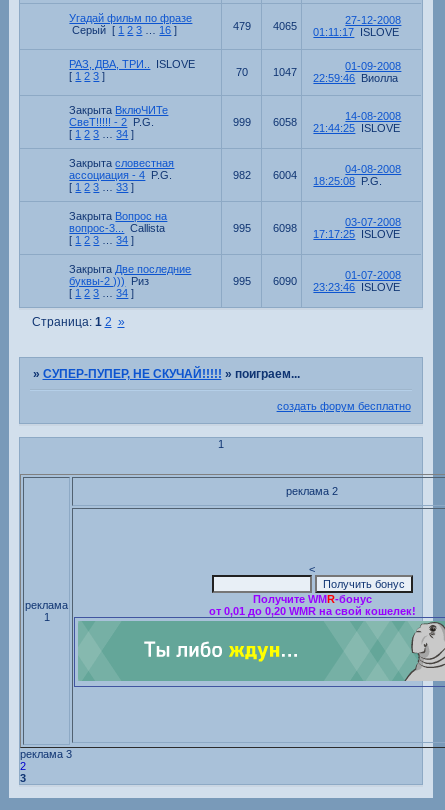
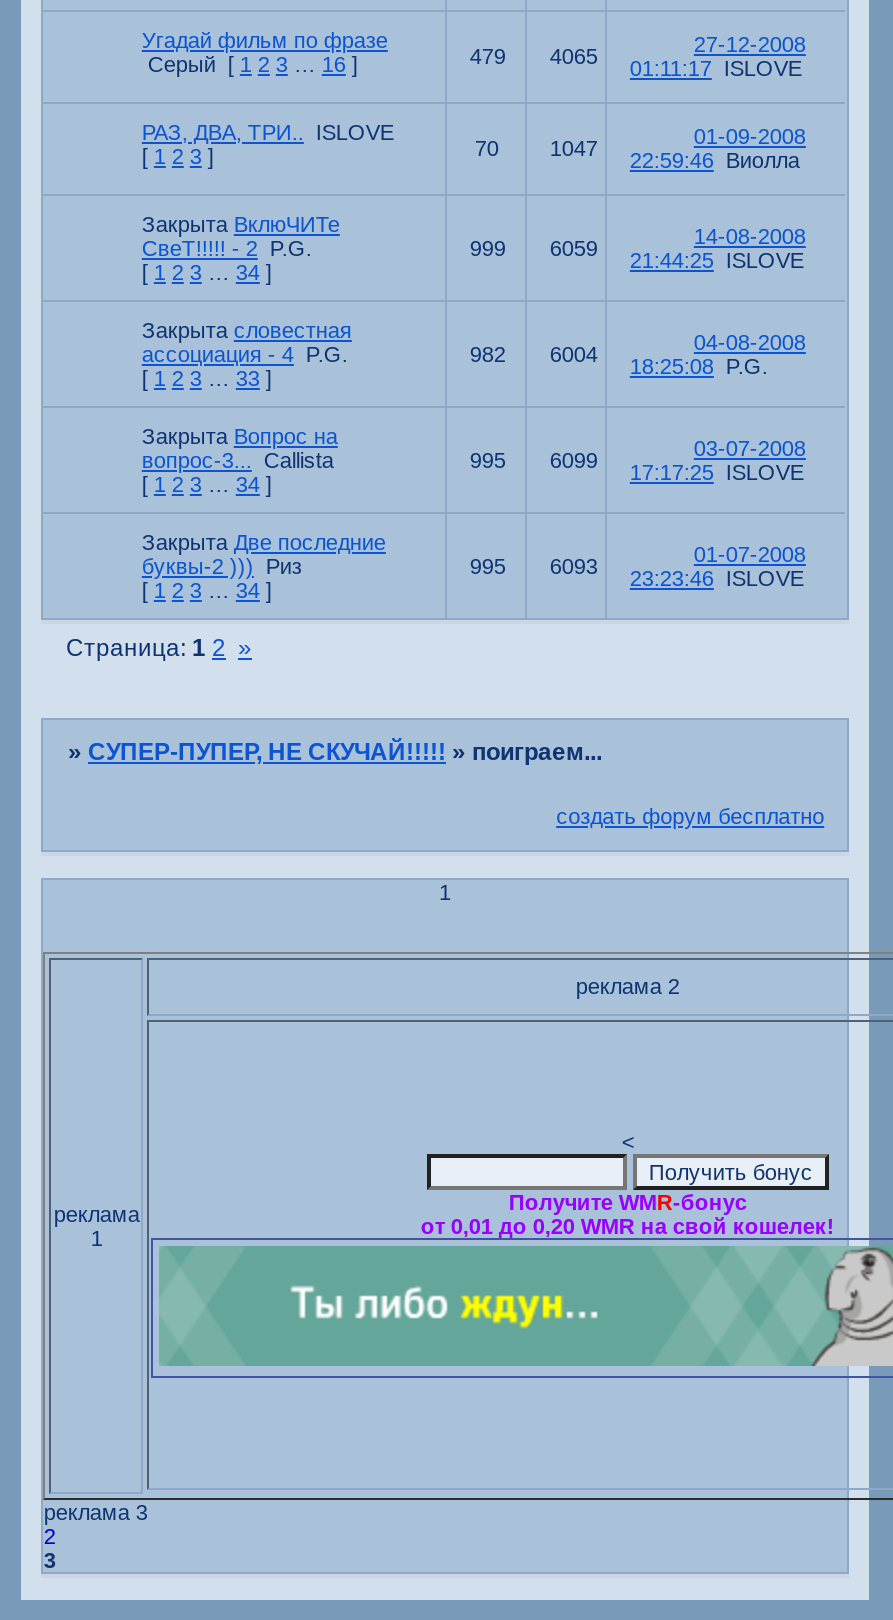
- 999 6058
+ 999 6059

- 995 6098 17:17:25 ISLOVE
+ 995 6099 17:17:25 ISLOVE

- 995 6090 23:23:46 ISLOVE
+ 995 6093 23:23:46 ISLOVE
